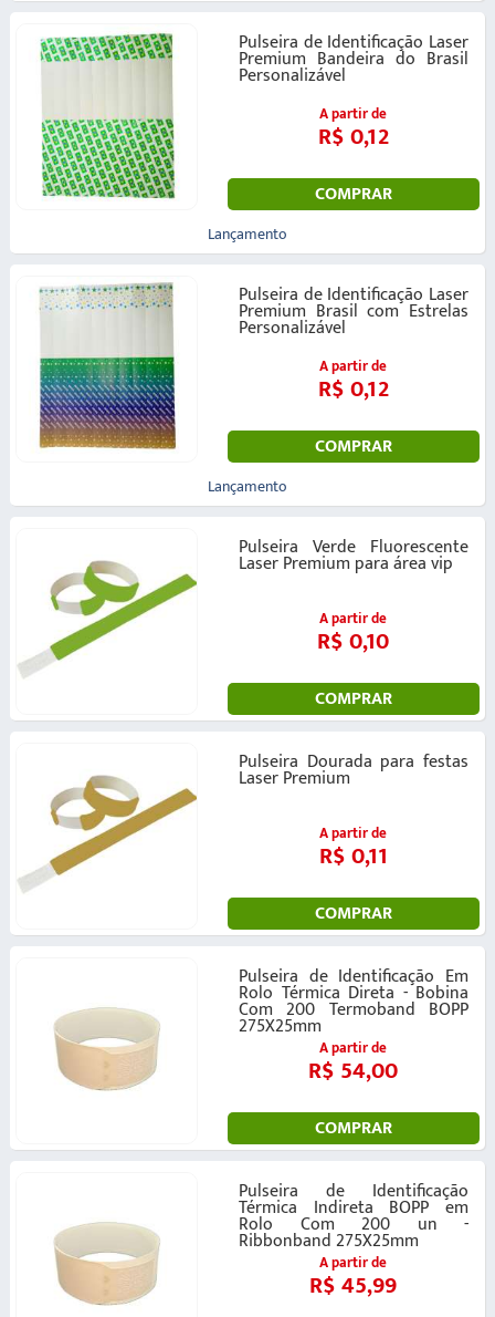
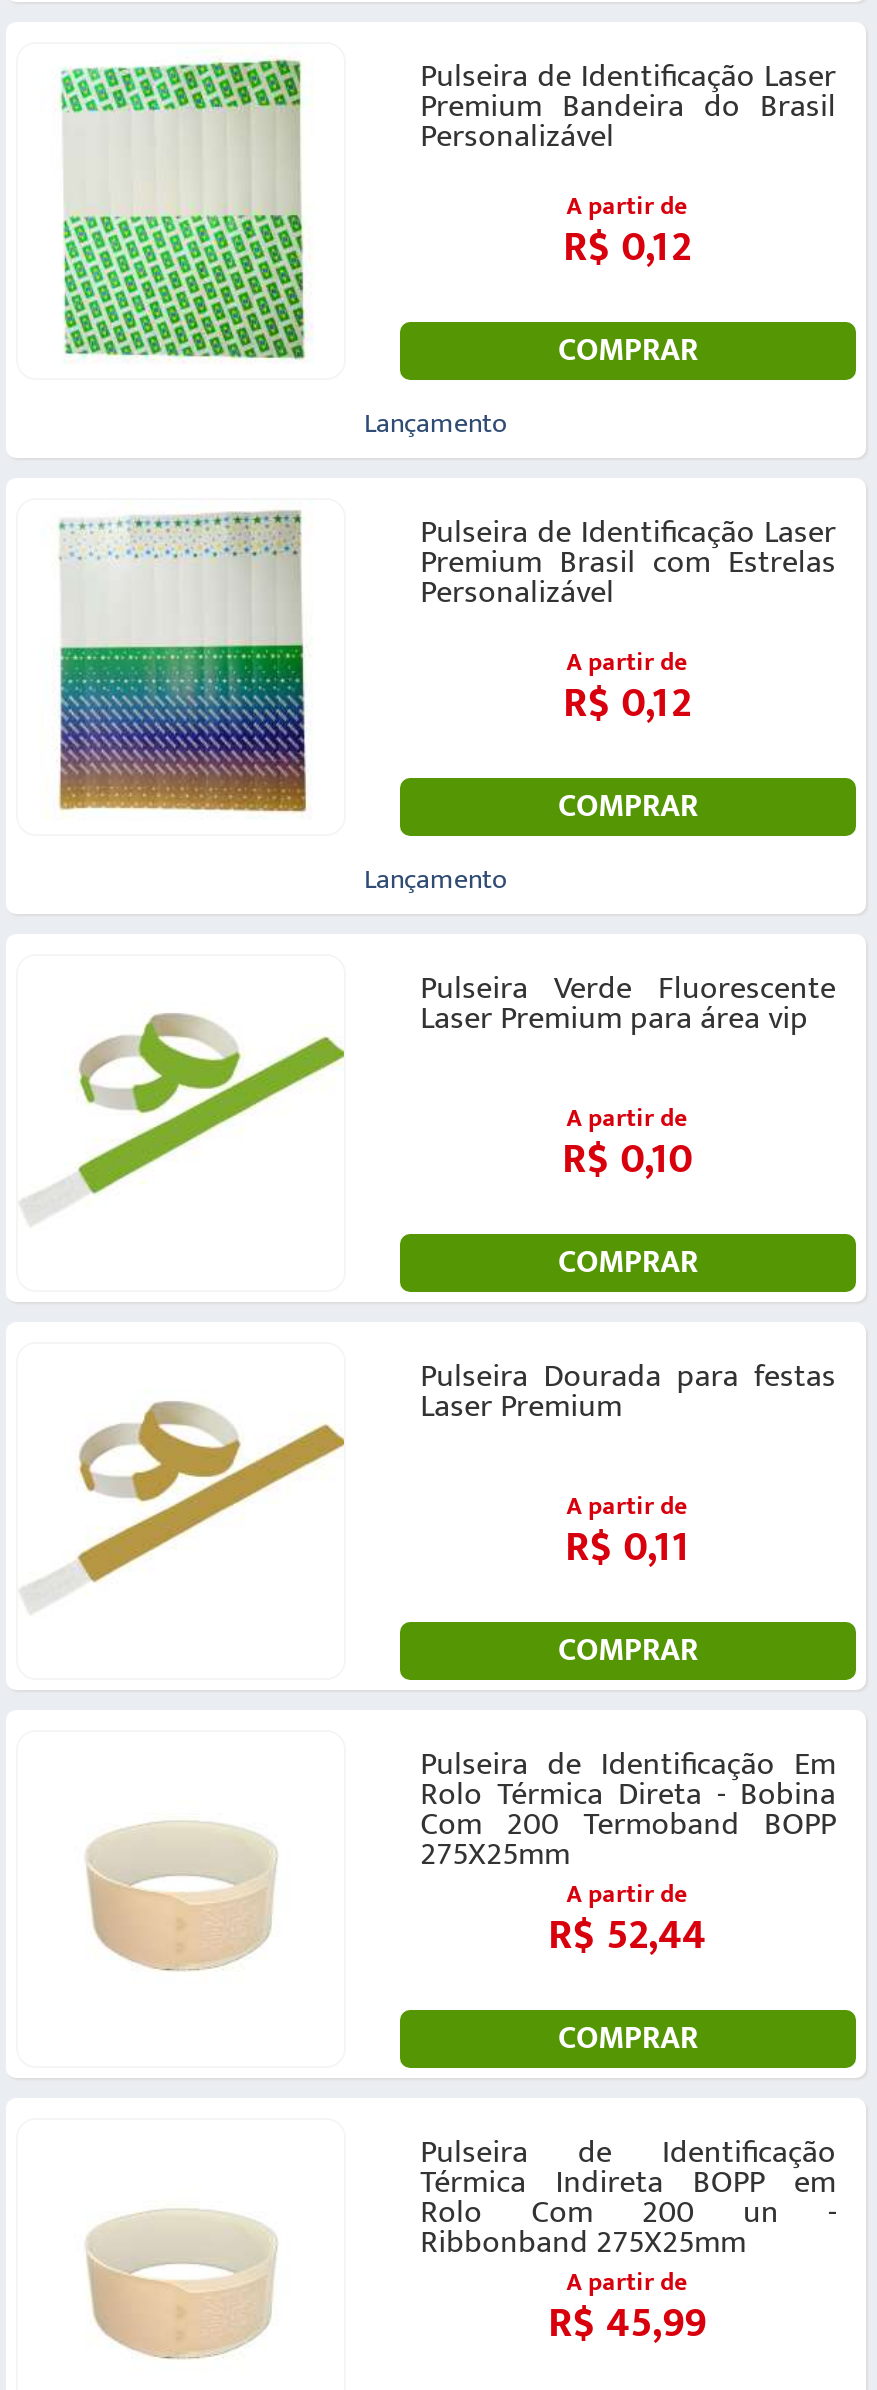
- R$ 54,00
+ R$ 52,44
